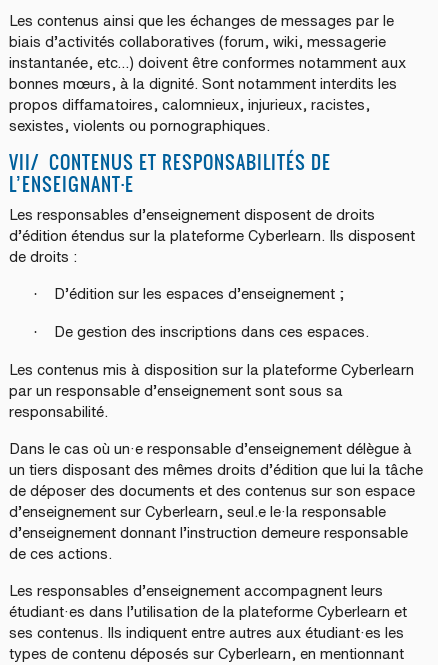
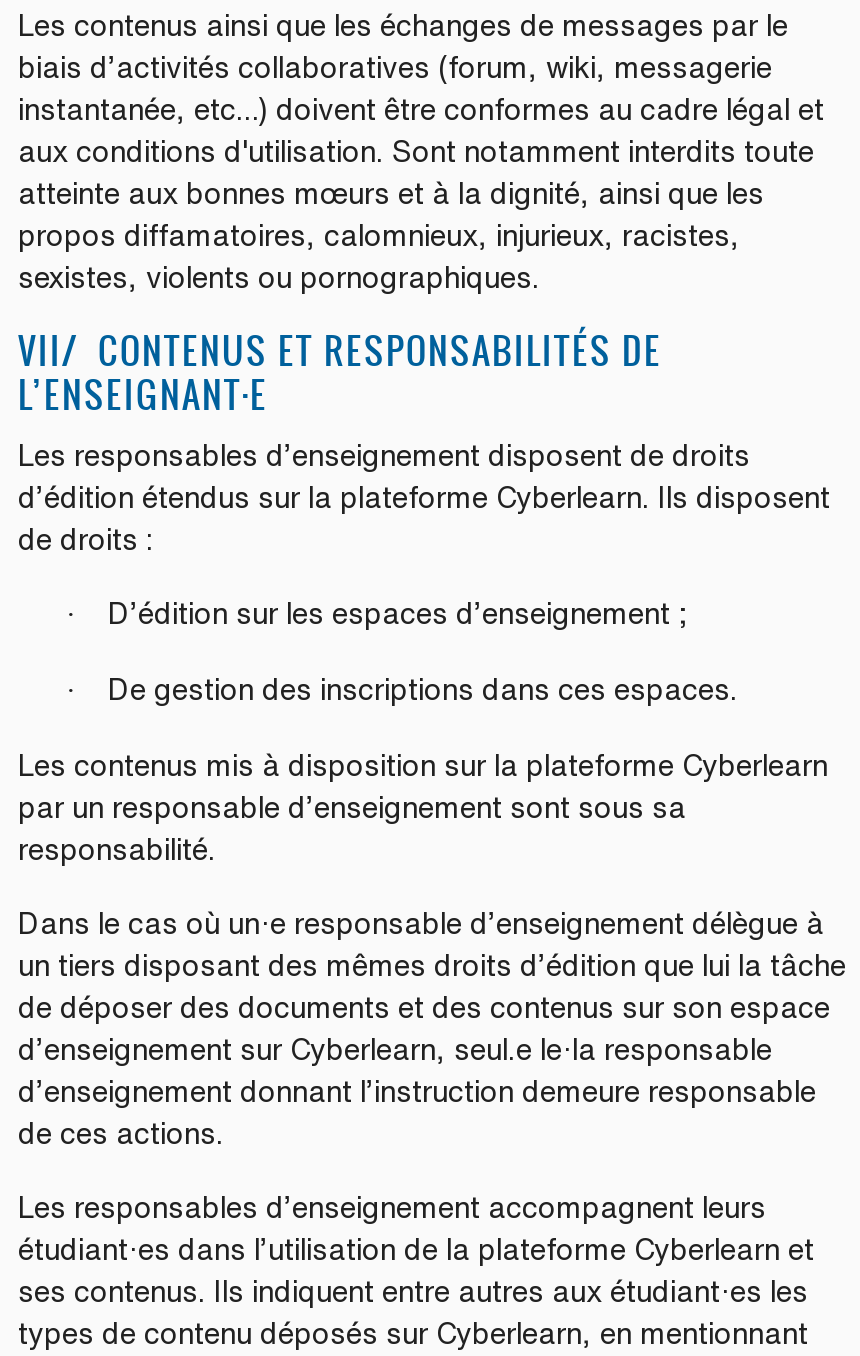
- instantanée, etc…) doivent être conformes notamment aux
- bonnes mœurs, à la dignité. Sont notamment interdits les
+ instantanée, etc…) doivent être conformes au cadre légal et
+ aux conditions d'utilisation. Sont notamment interdits toute
+ atteinte aux bonnes mœurs et à la dignité, ainsi que les
